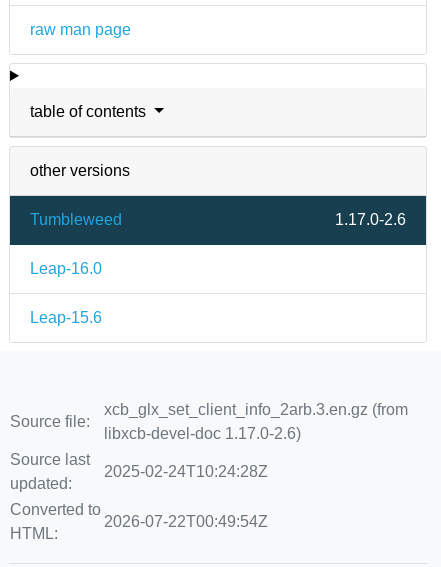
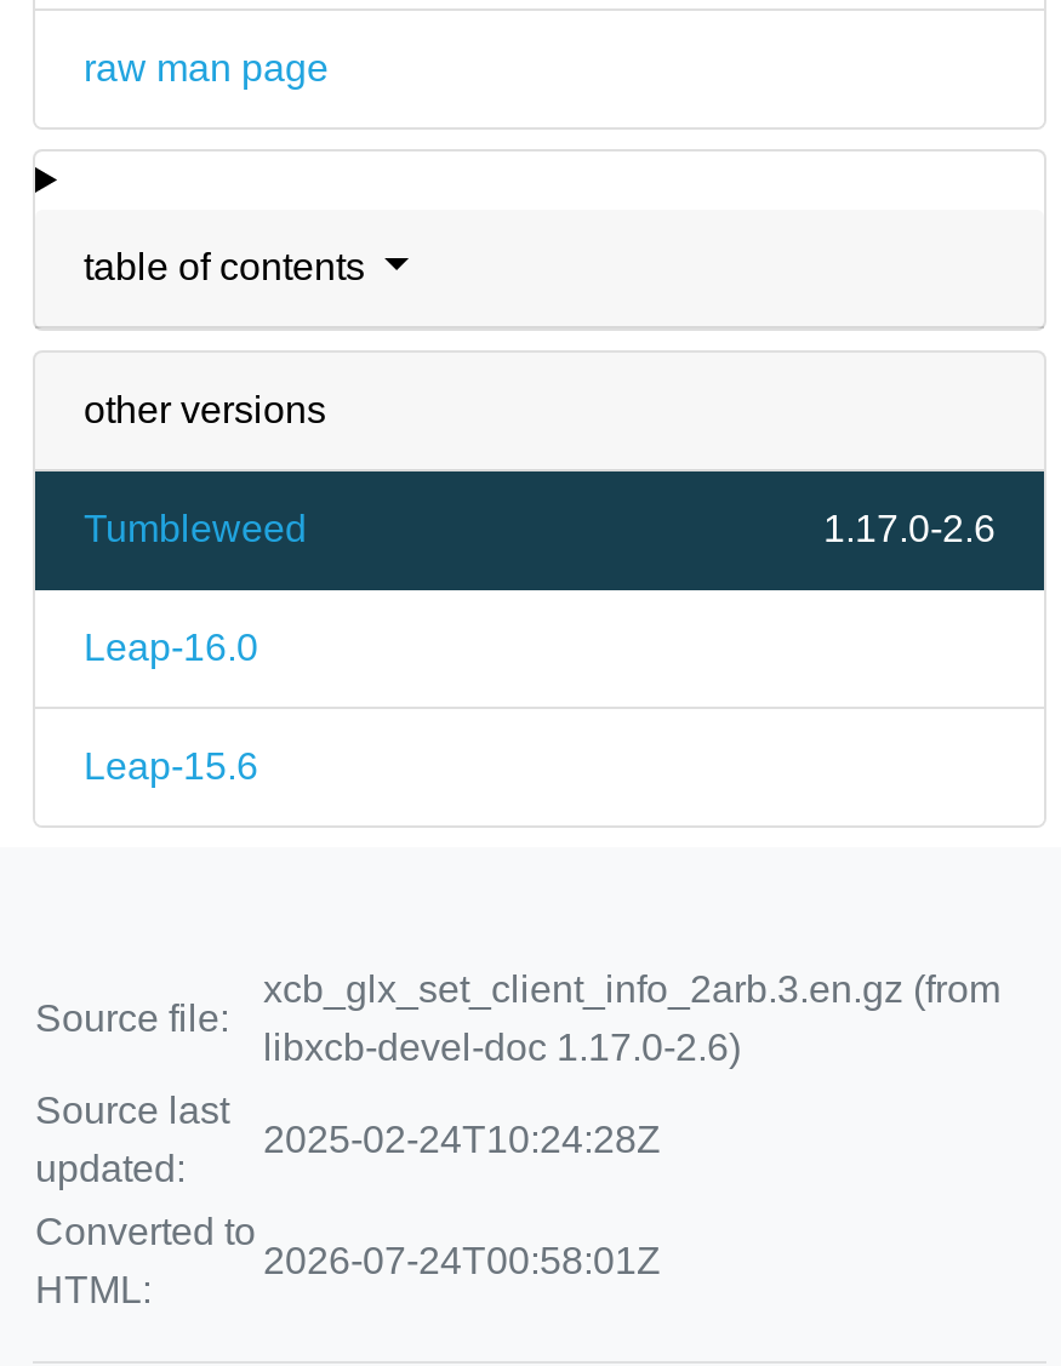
- 2026-07-22T00:49:54Z
+ 2026-07-24T00:58:01Z
